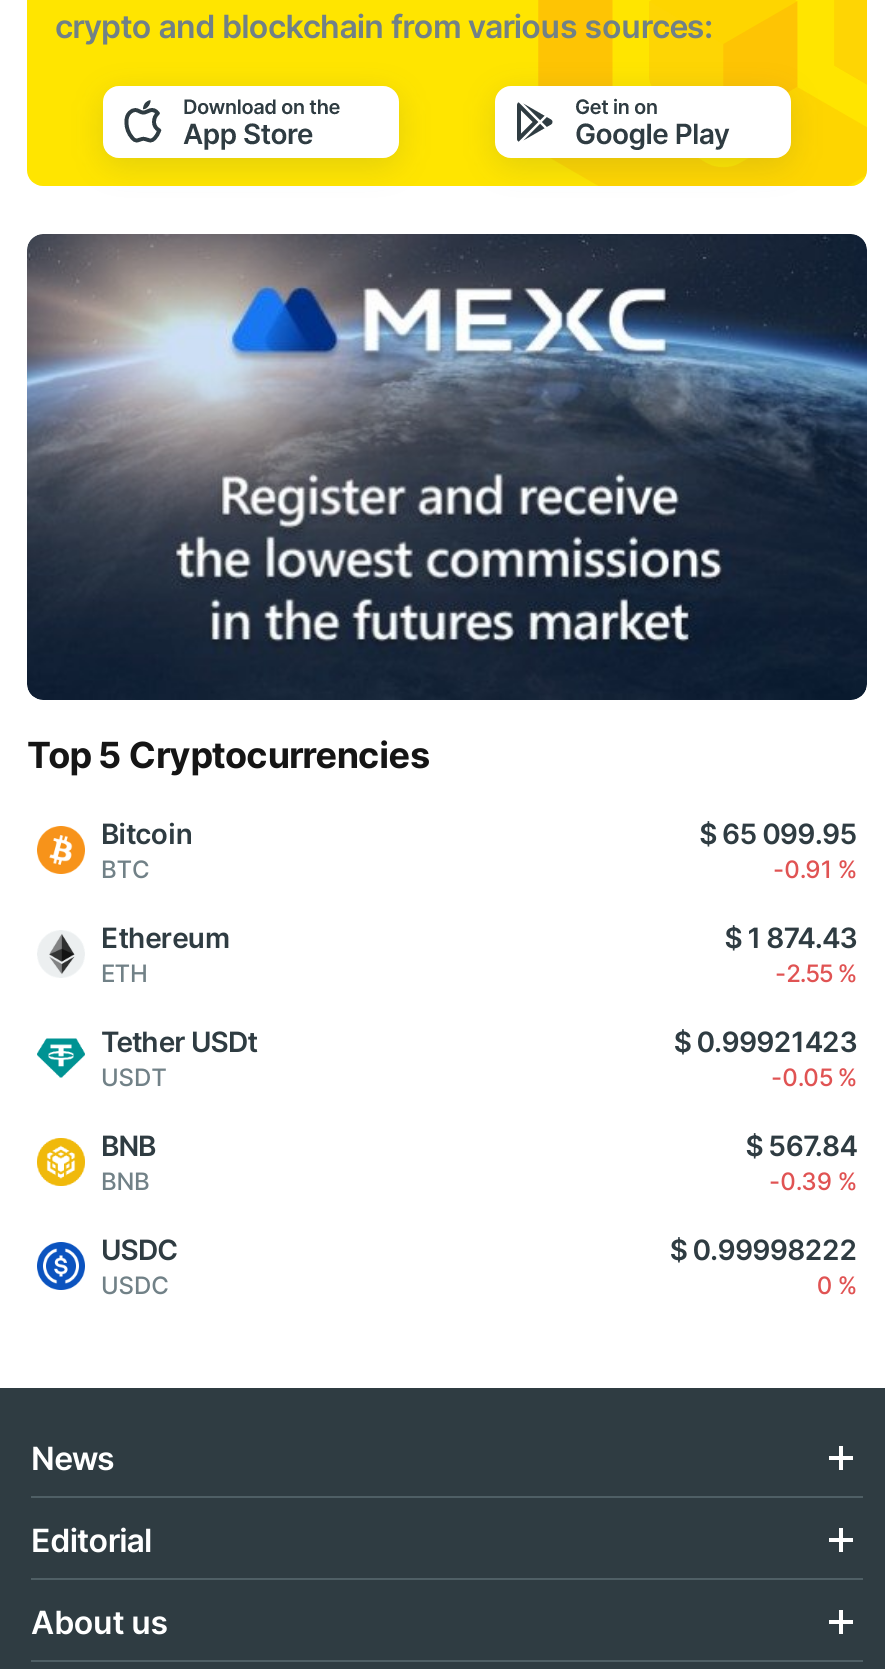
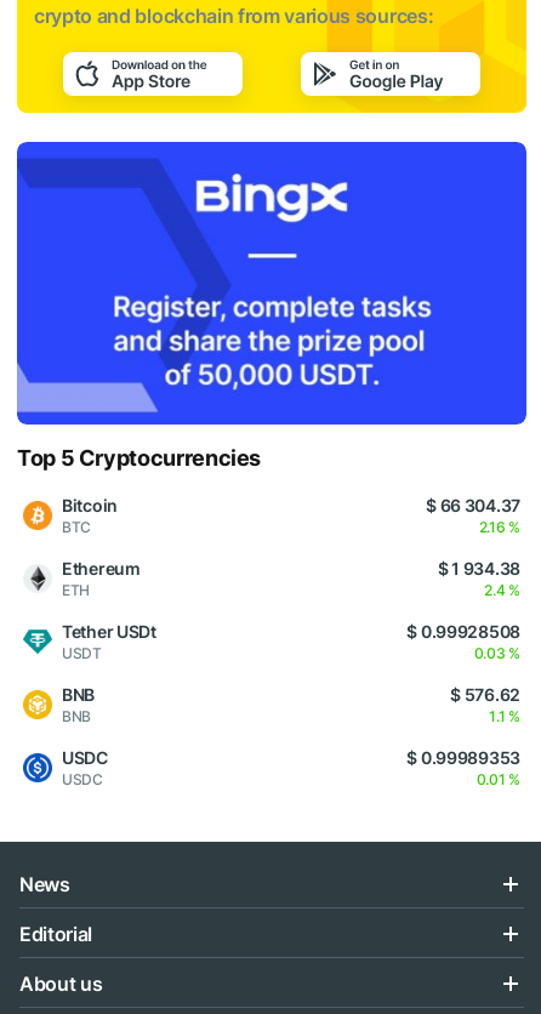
- [image]
+ [image]

- $ 65 099.95
+ $ 66 304.37

- -0.91 %
+ 2.16 %

- $ 1 874.43
+ $ 1 934.38

- -2.55 %
+ 2.4 %

- $ 0.99921423
+ $ 0.99928508

- -0.05 %
+ 0.03 %

- $ 567.84
+ $ 576.62

- -0.39 %
+ 1.1 %

- $ 0.99998222
+ $ 0.99989353

- 0 %
+ 0.01 %
